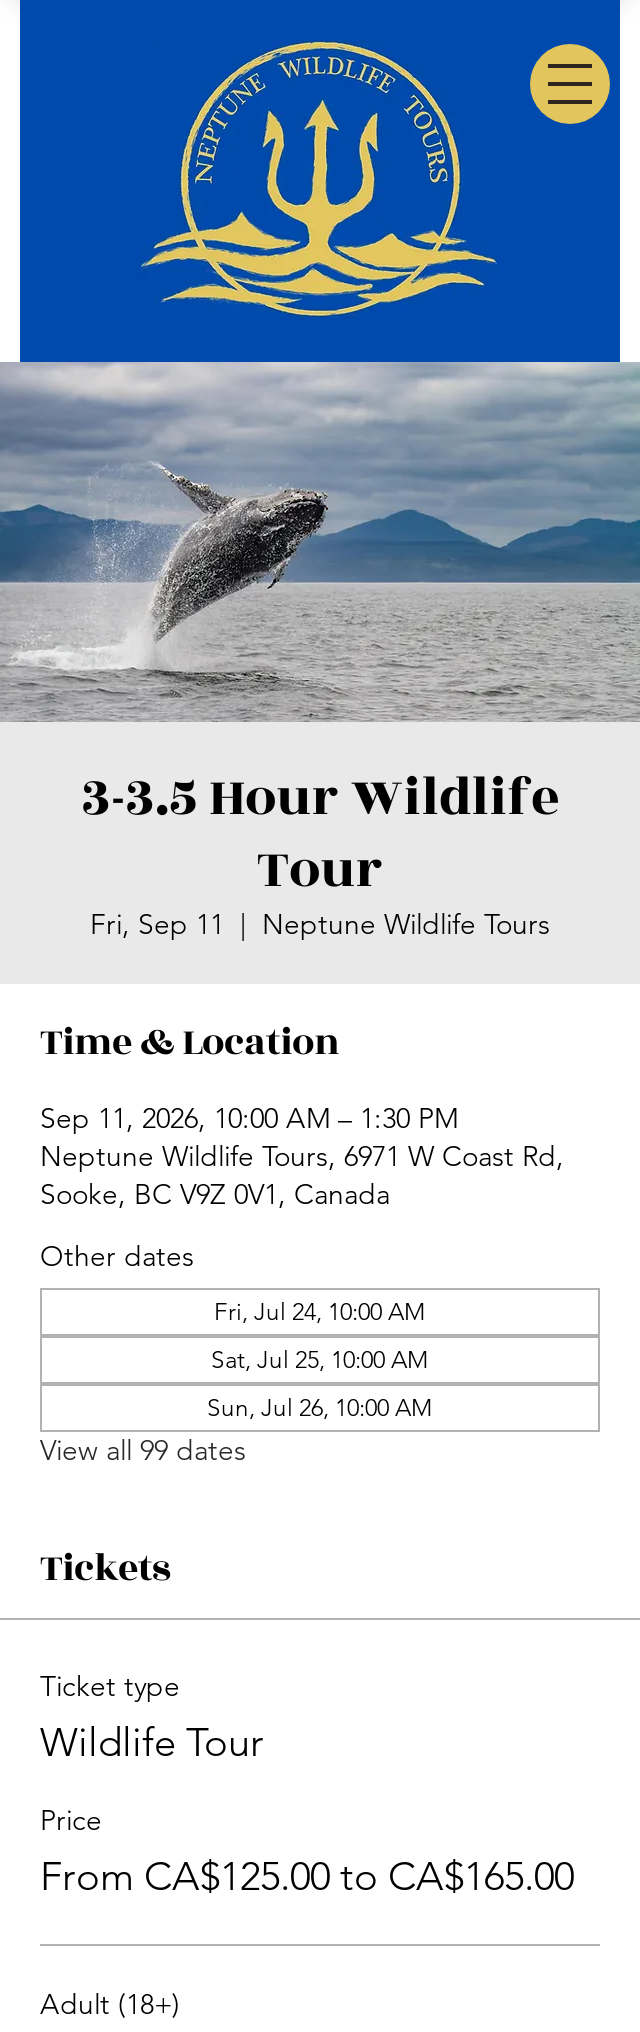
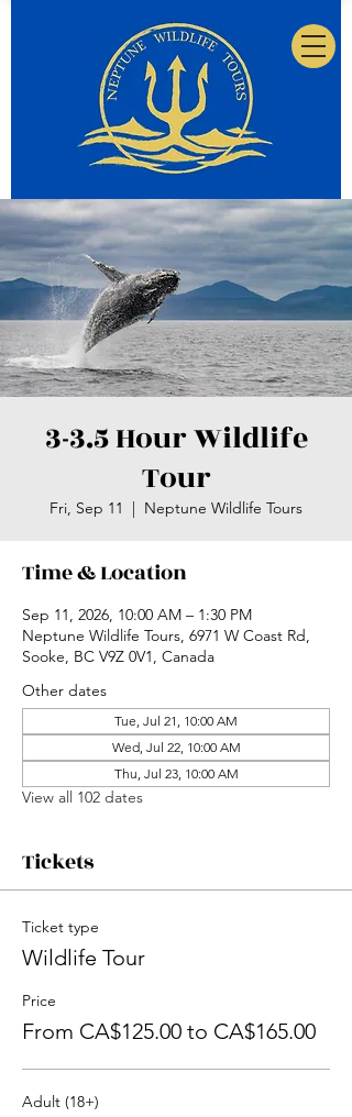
- Fri, Jul 24, 10:00 AM
+ Tue, Jul 21, 10:00 AM

- Sat, Jul 25, 10:00 AM
+ Wed, Jul 22, 10:00 AM

- Sun, Jul 26, 10:00 AM
+ Thu, Jul 23, 10:00 AM

- View all 99 dates
+ View all 102 dates
